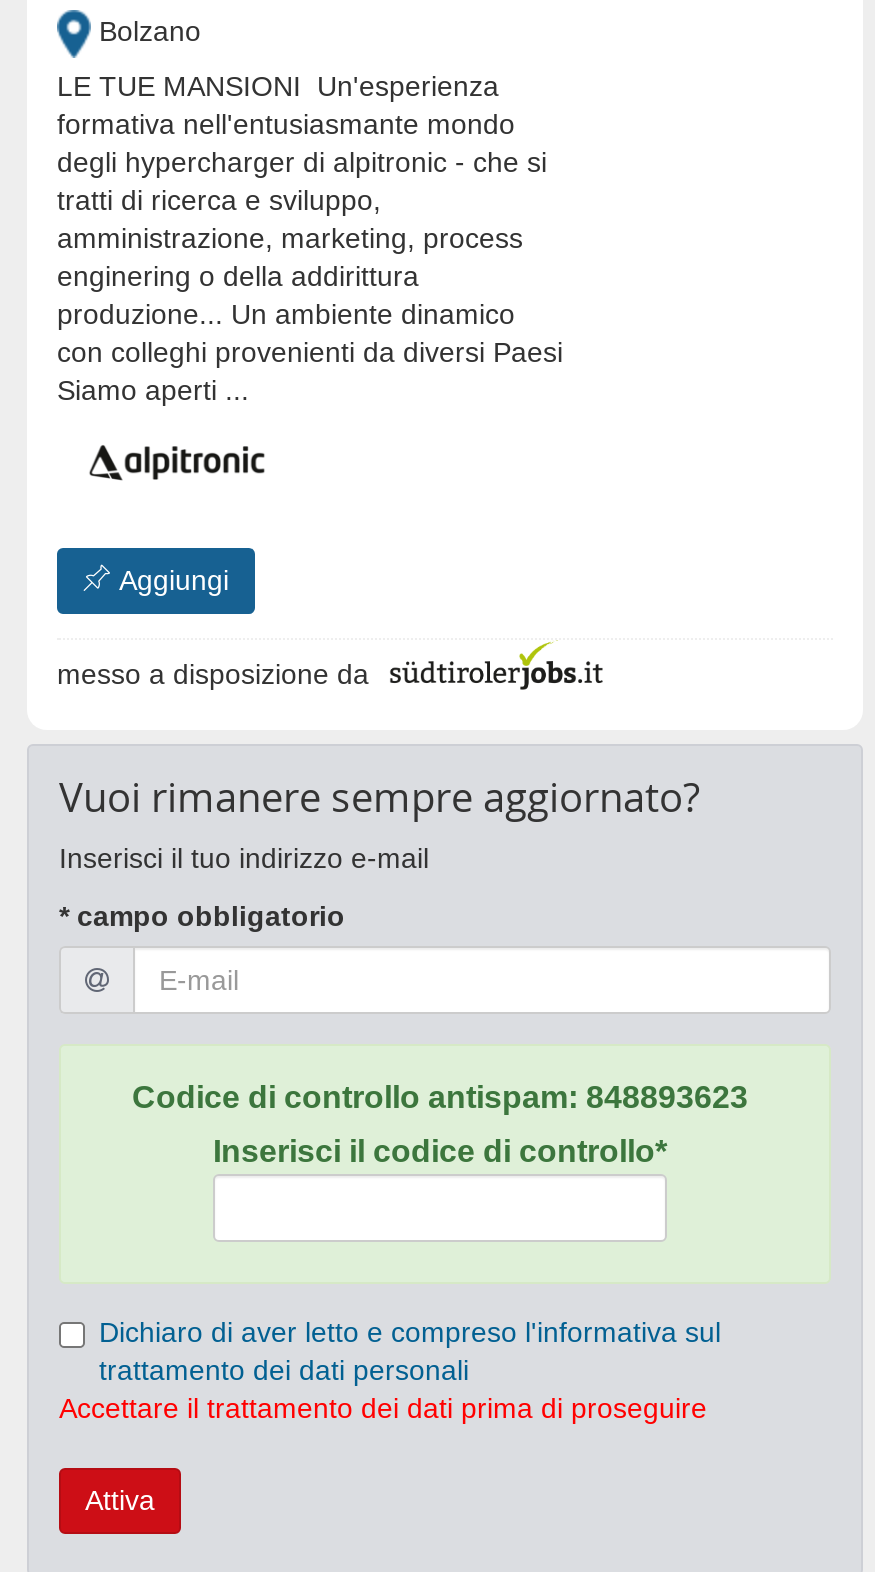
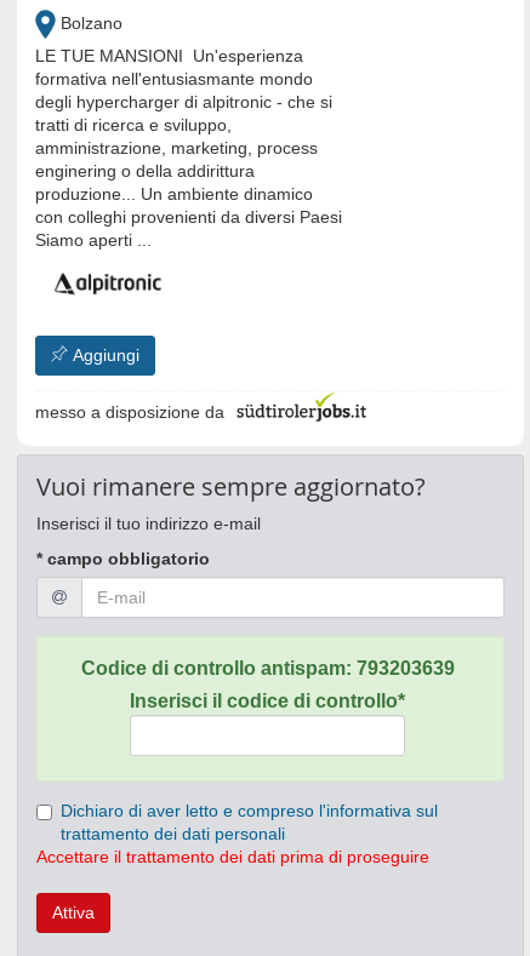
- Codice di controllo antispam: 848893623
+ Codice di controllo antispam: 793203639
